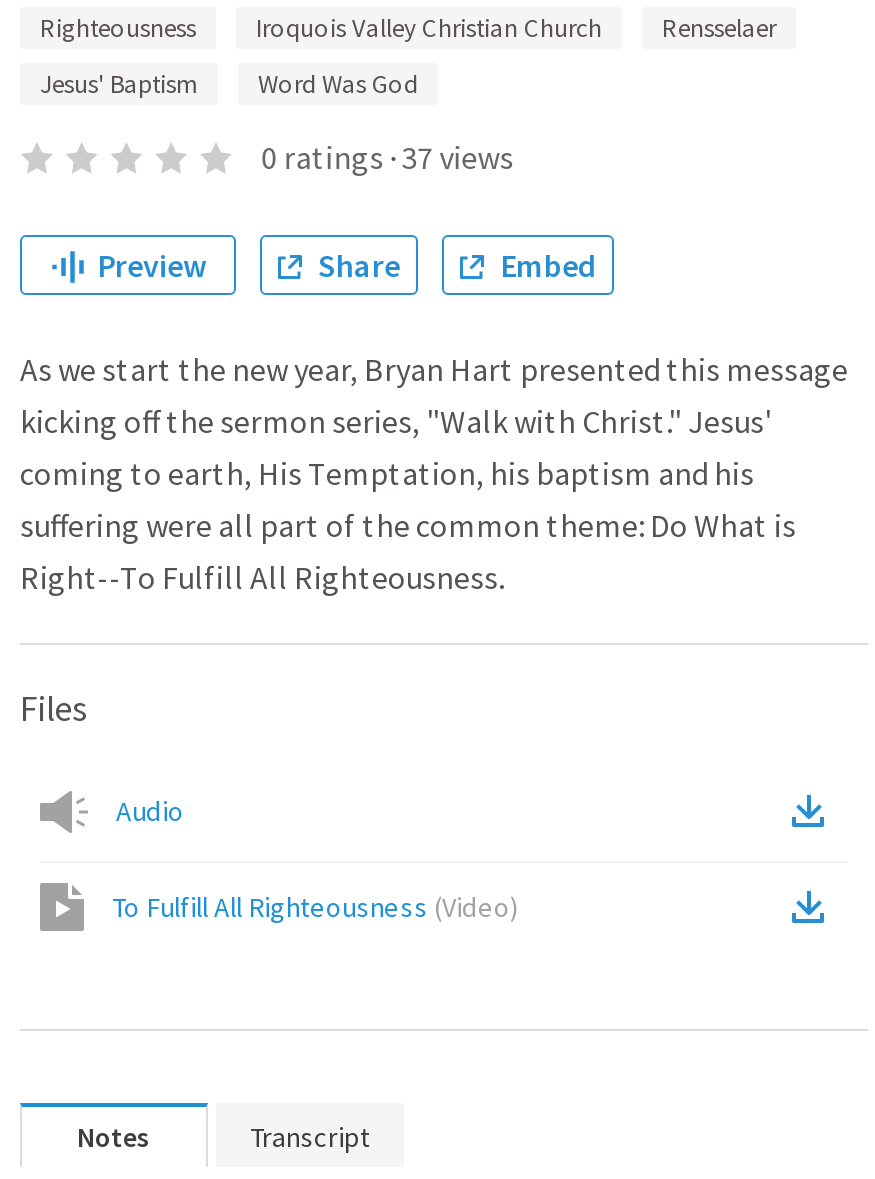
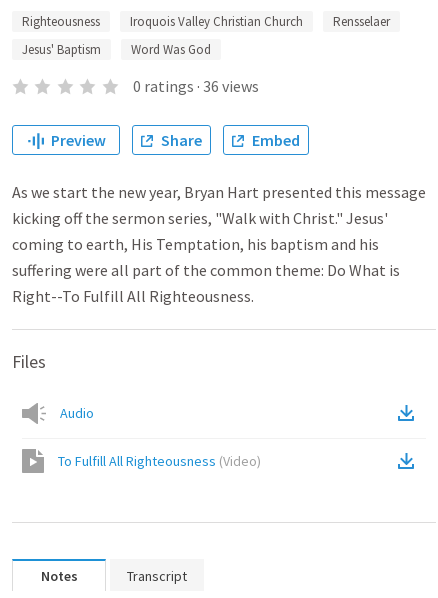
- 0 ratings · 37 views
+ 0 ratings · 36 views
